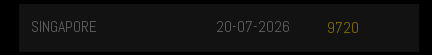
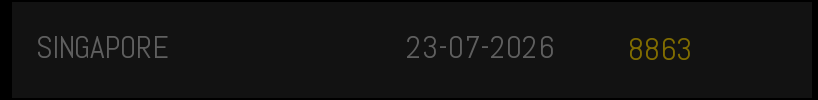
- 20-07-2026
+ 23-07-2026

- 9720
+ 8863
